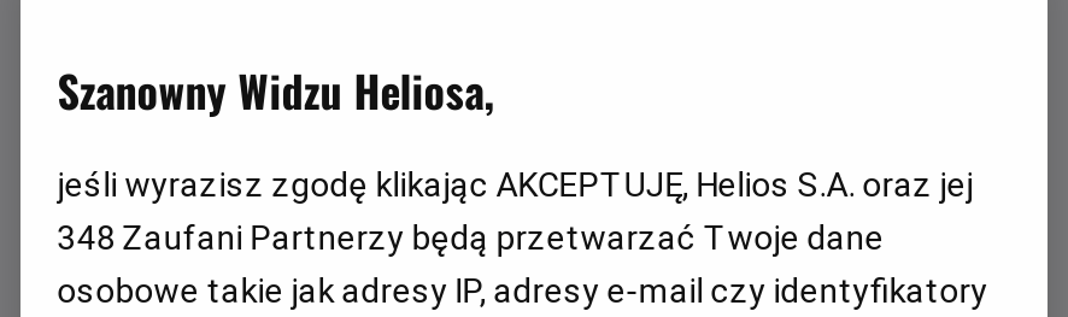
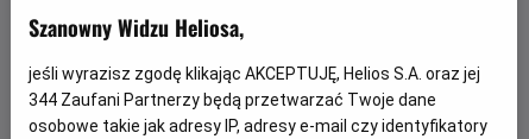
- 348 Zaufani Partnerzy będą przetwarzać Twoje dane
+ 344 Zaufani Partnerzy będą przetwarzać Twoje dane
